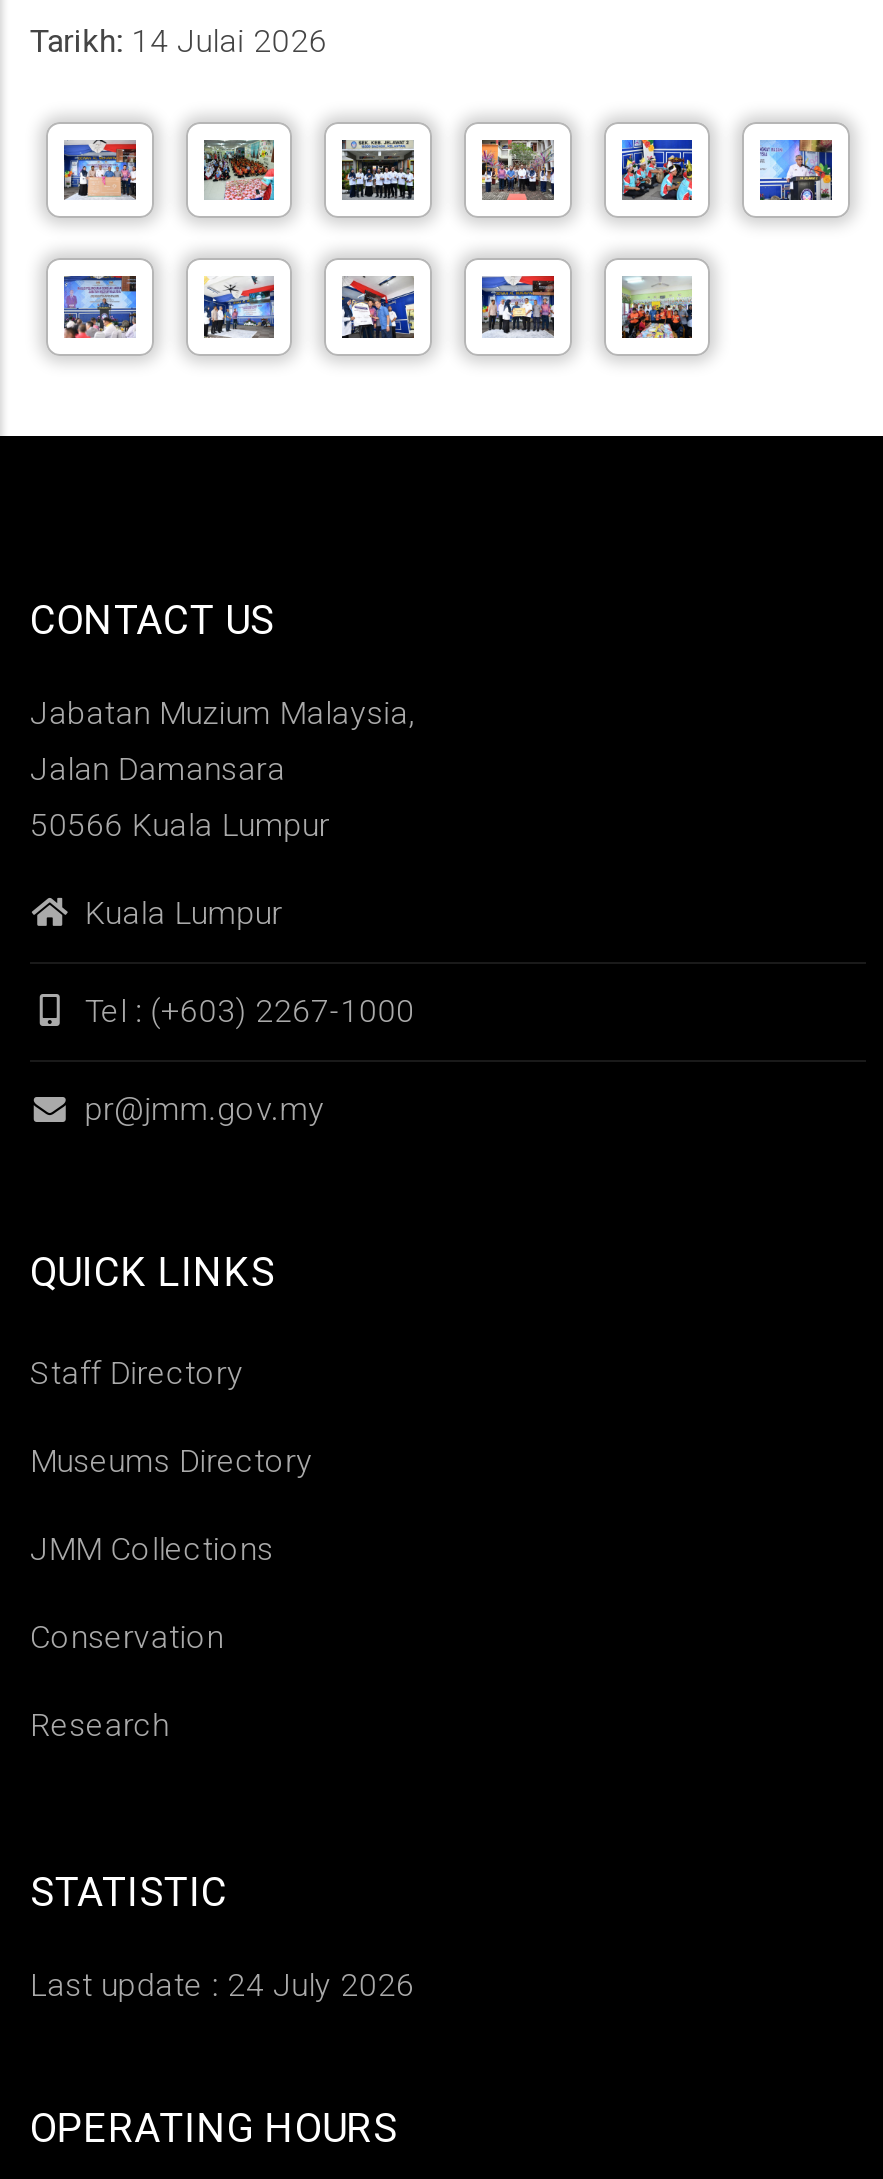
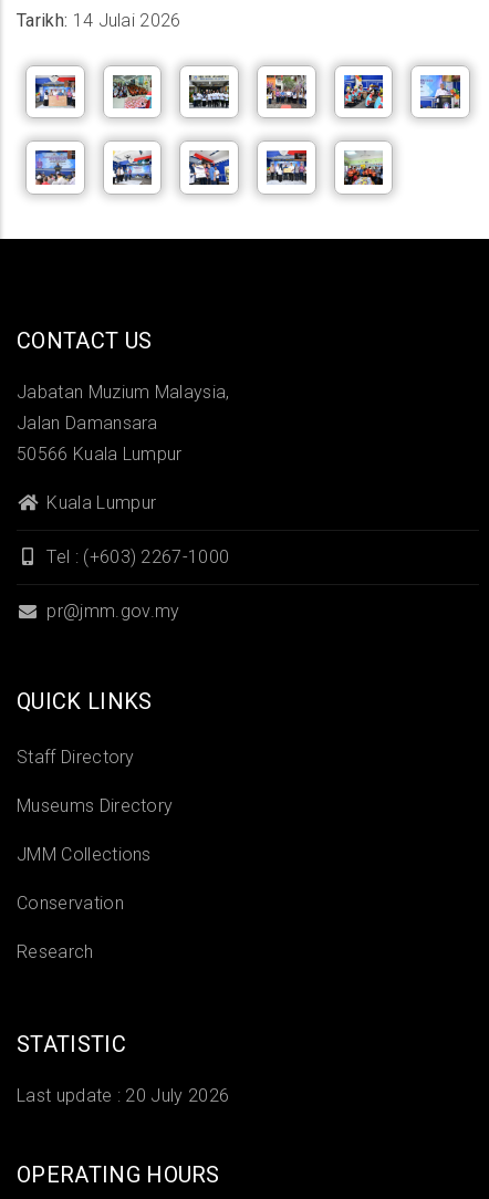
- Last update : 24 July 2026
+ Last update : 20 July 2026
